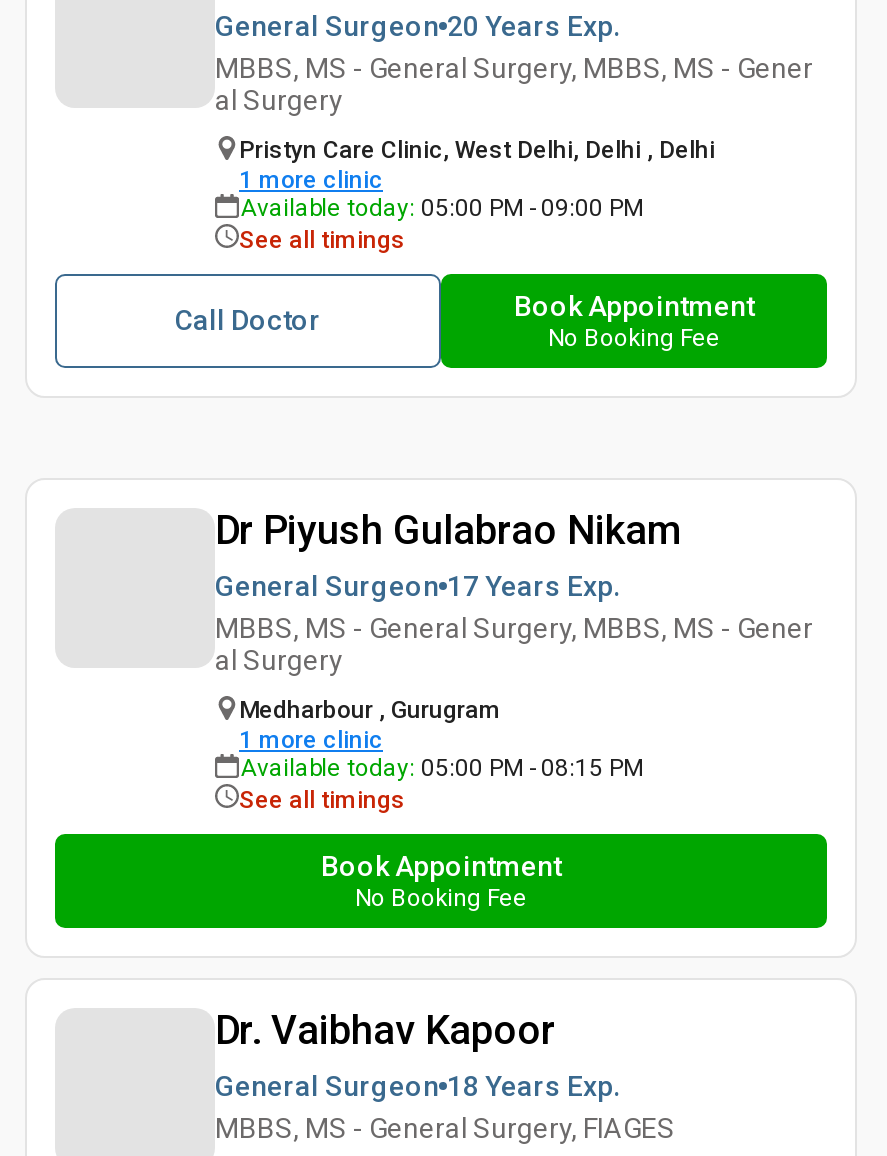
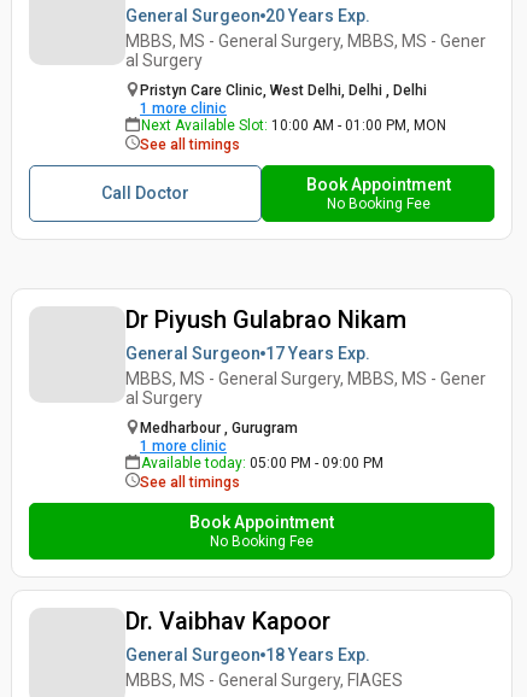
moved down: Available today: 05:00 PM - 09:00 PM

+ Next Available Slot: 10:00 AM - 01:00 PM, MON

- Available today: 05:00 PM - 08:15 PM
